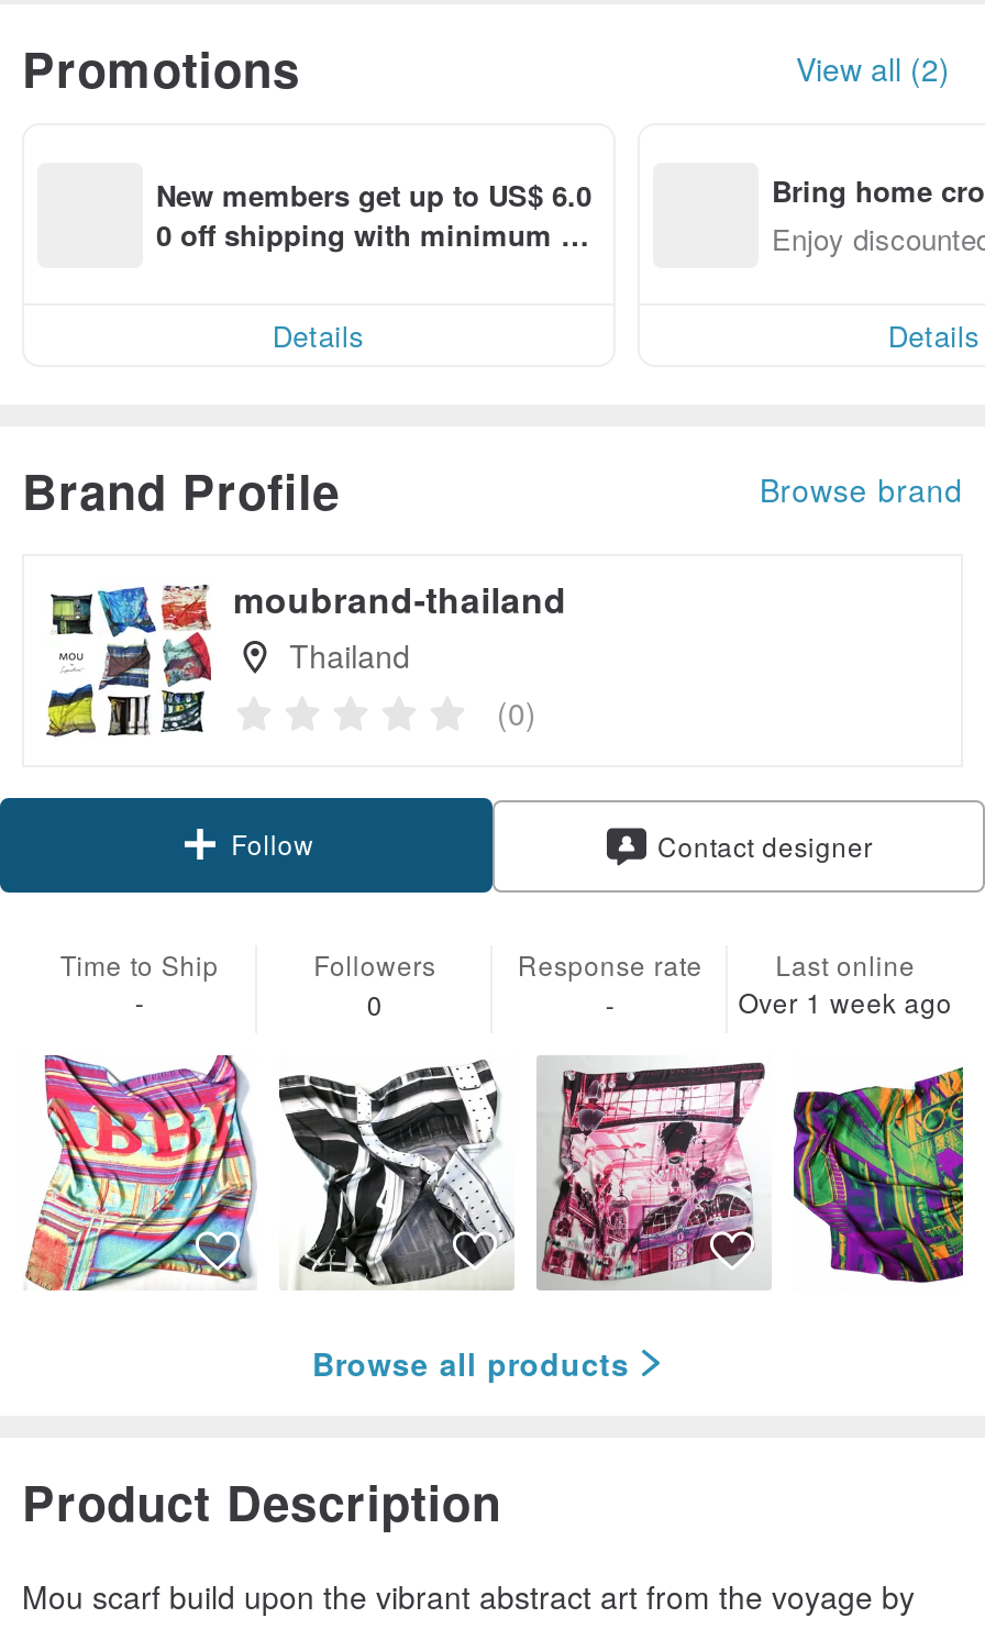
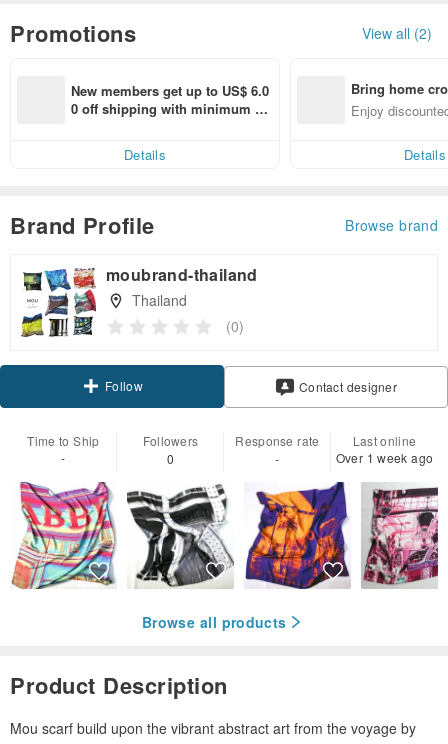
- [image]
+ [image]

- [image]
+ [image]
